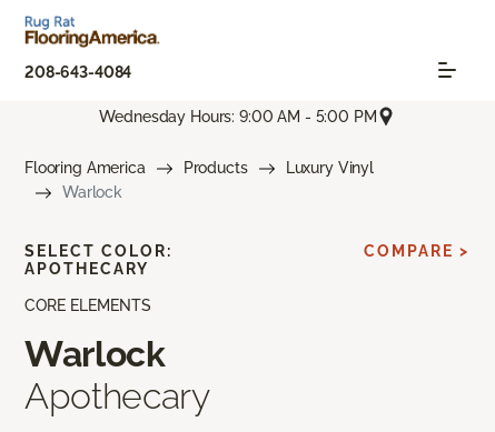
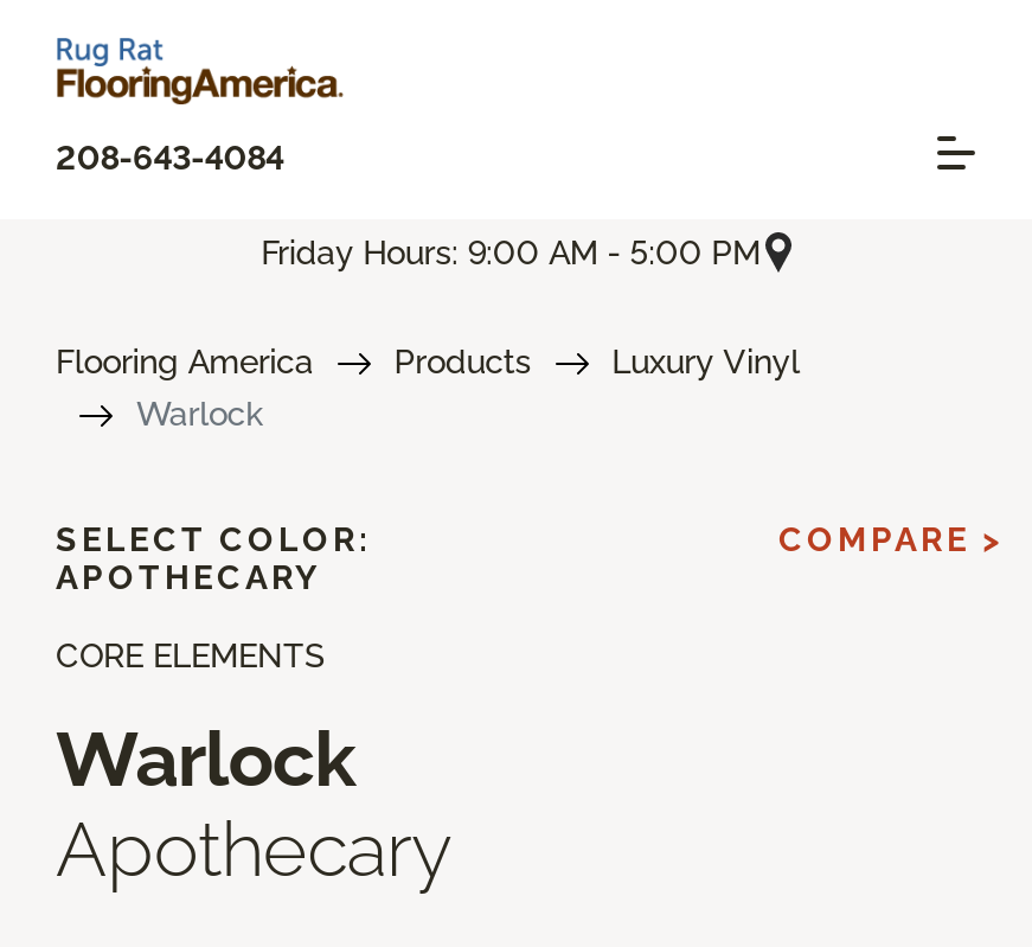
- Wednesday Hours: 9:00 AM - 5:00 PM
+ Friday Hours: 9:00 AM - 5:00 PM
